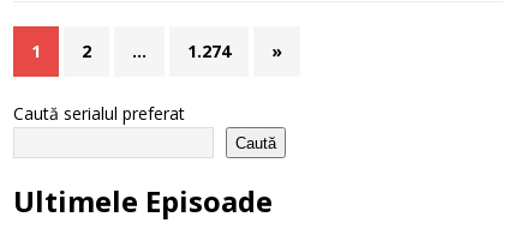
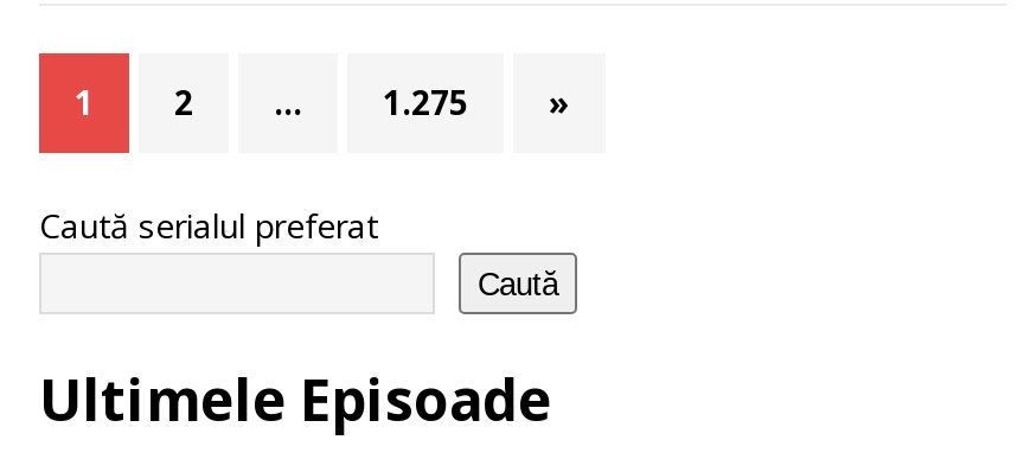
- 1.274
+ 1.275
